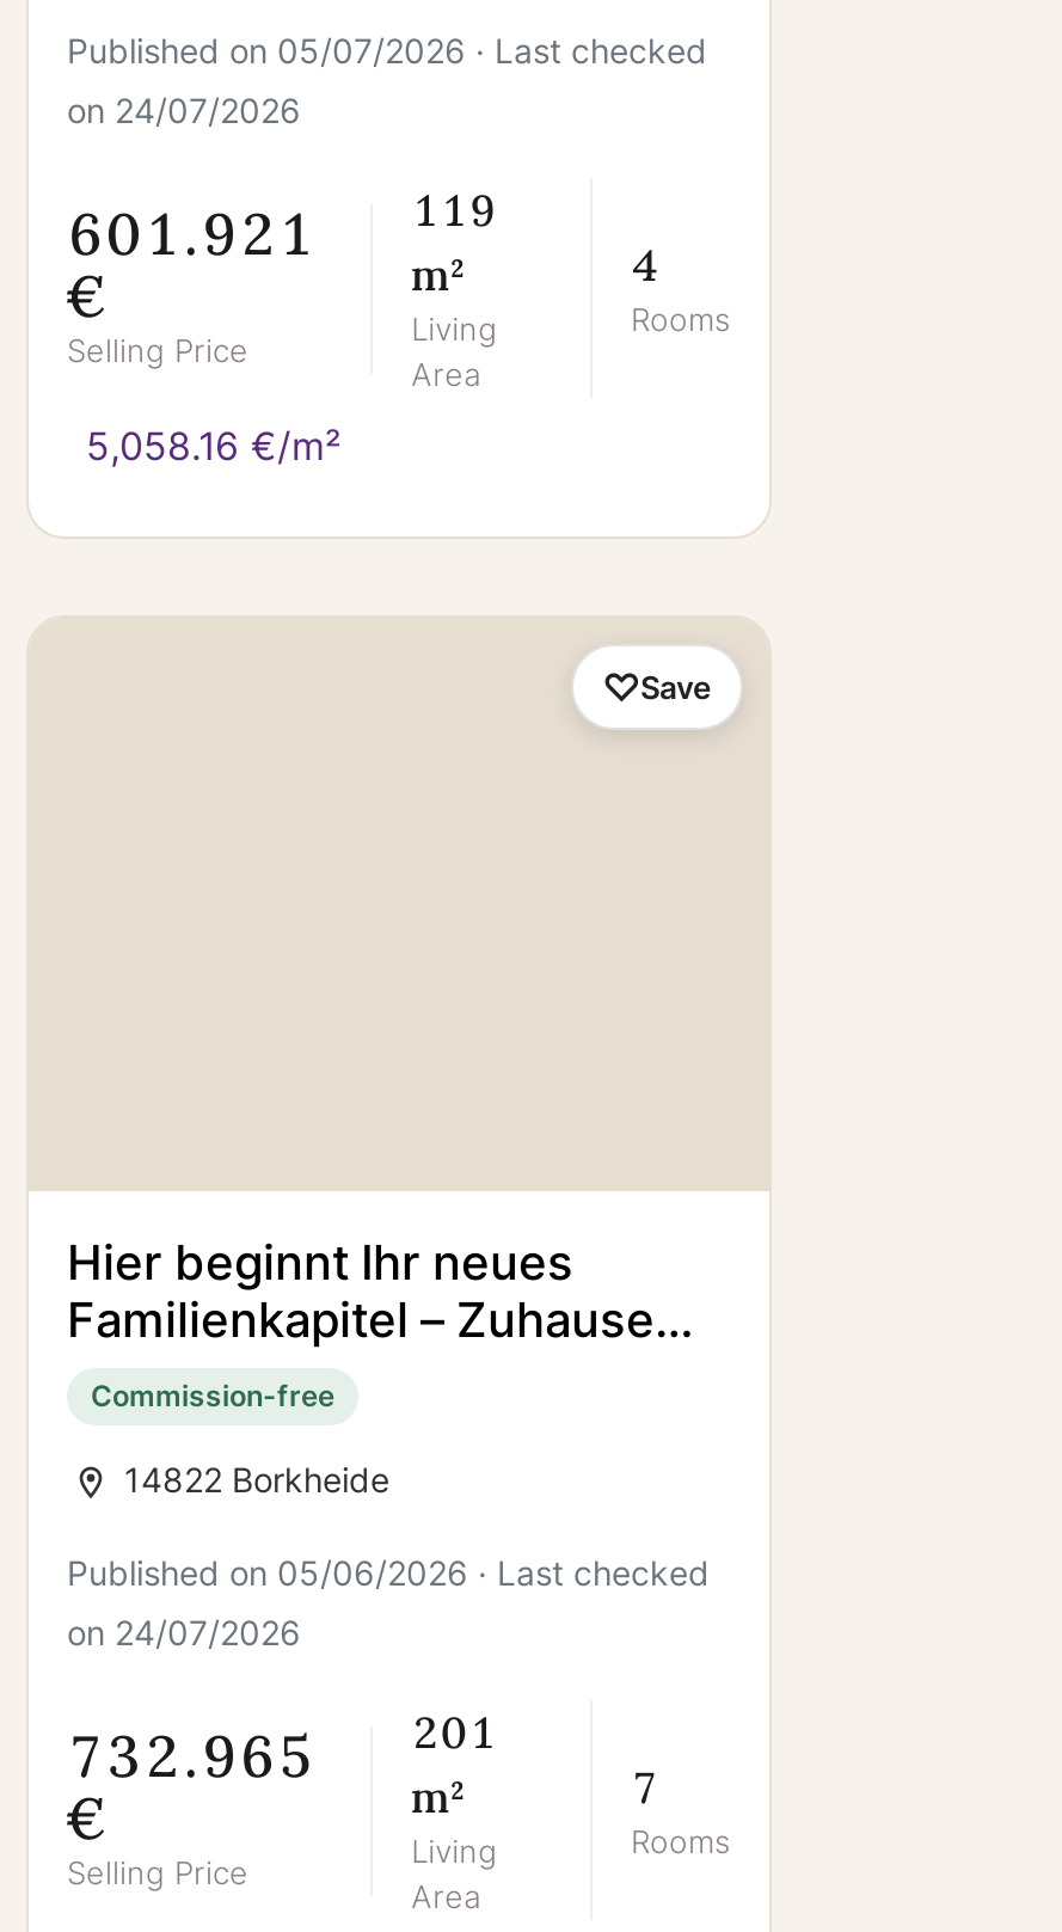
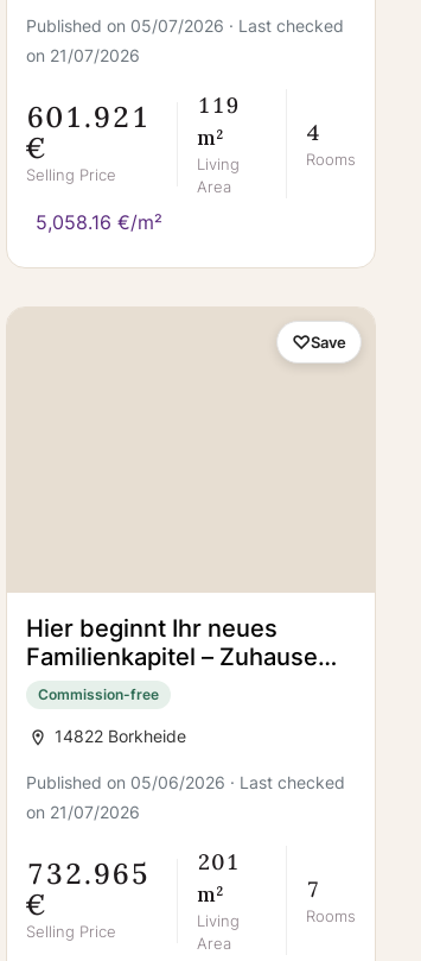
- on 24/07/2026
+ on 21/07/2026

- on 24/07/2026
+ on 21/07/2026
